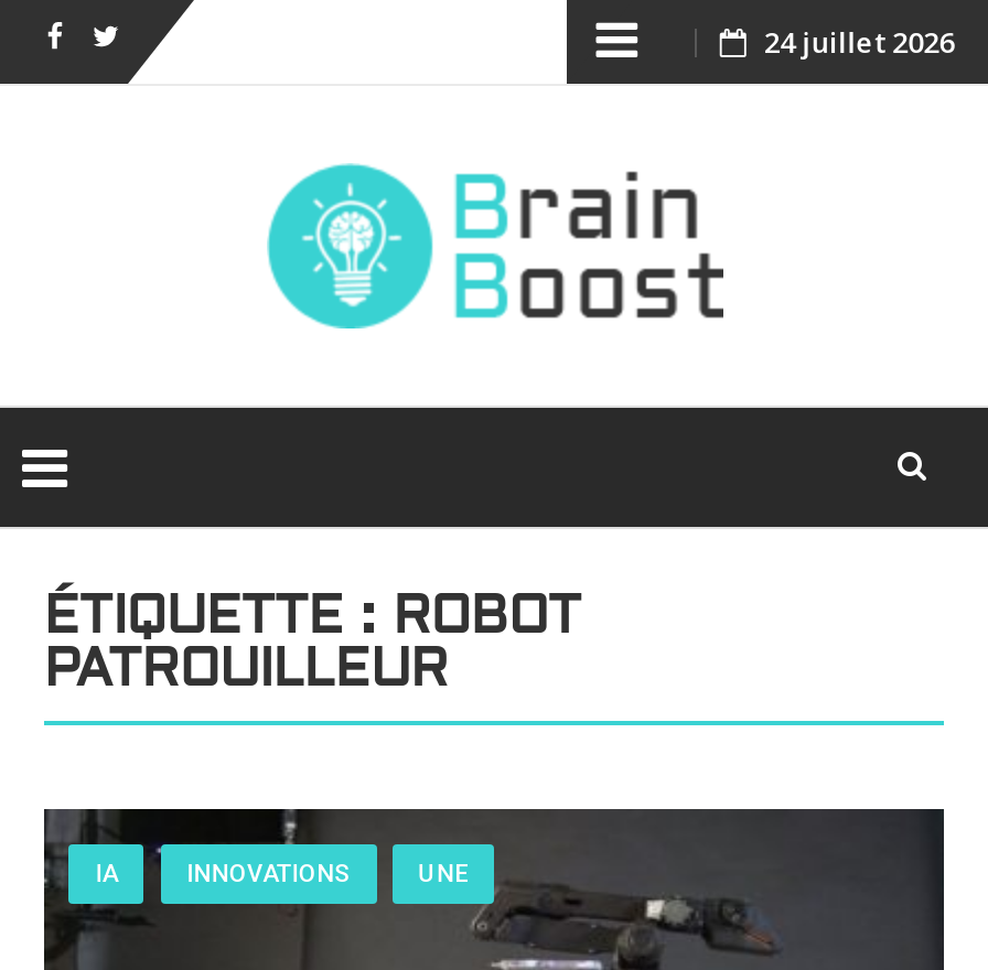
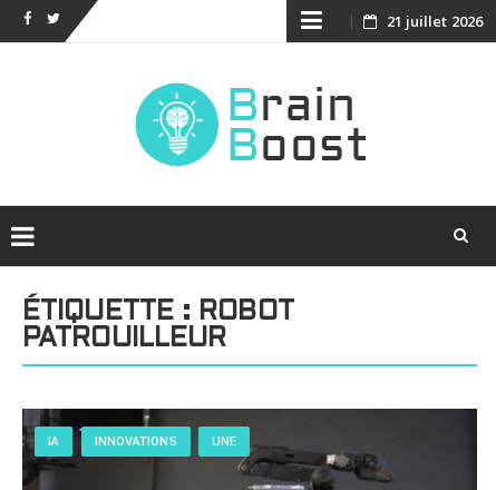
- 24 juillet 2026
+ 21 juillet 2026
